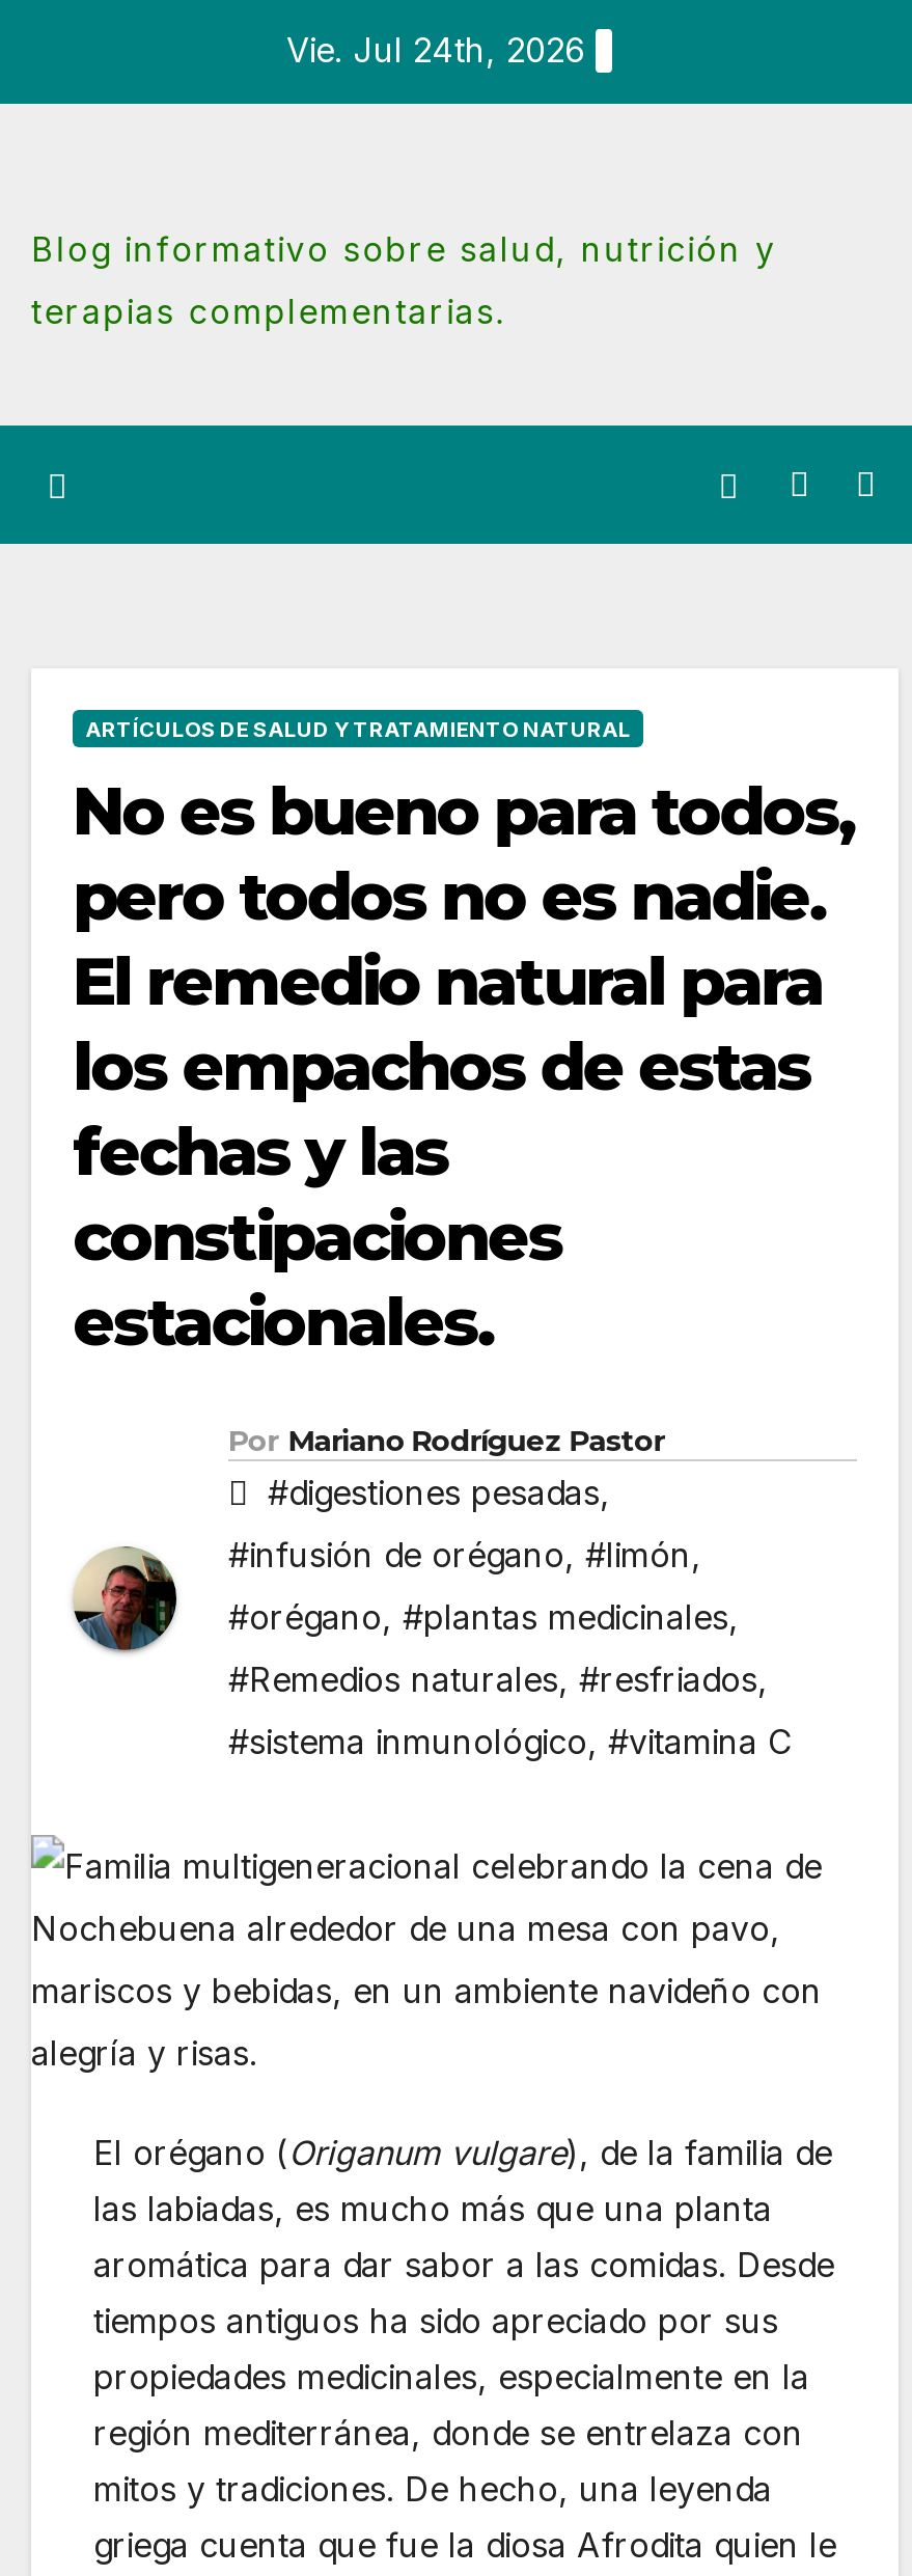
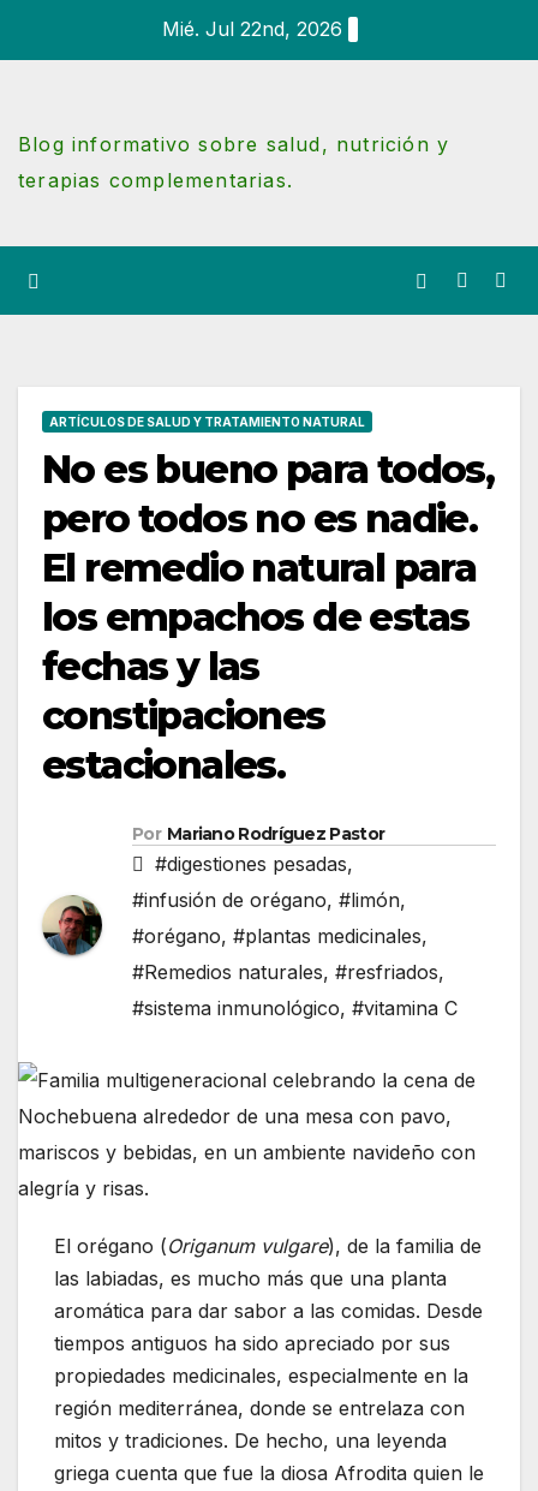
- Vie. Jul 24th, 2026
+ Mié. Jul 22nd, 2026
